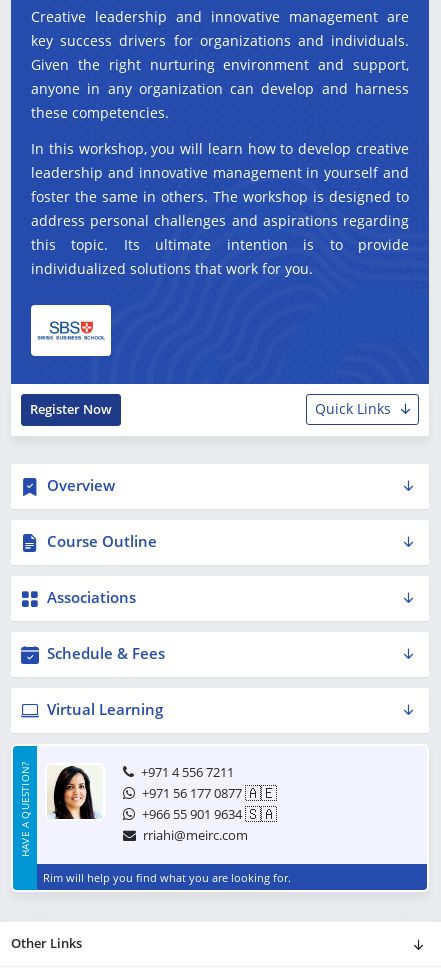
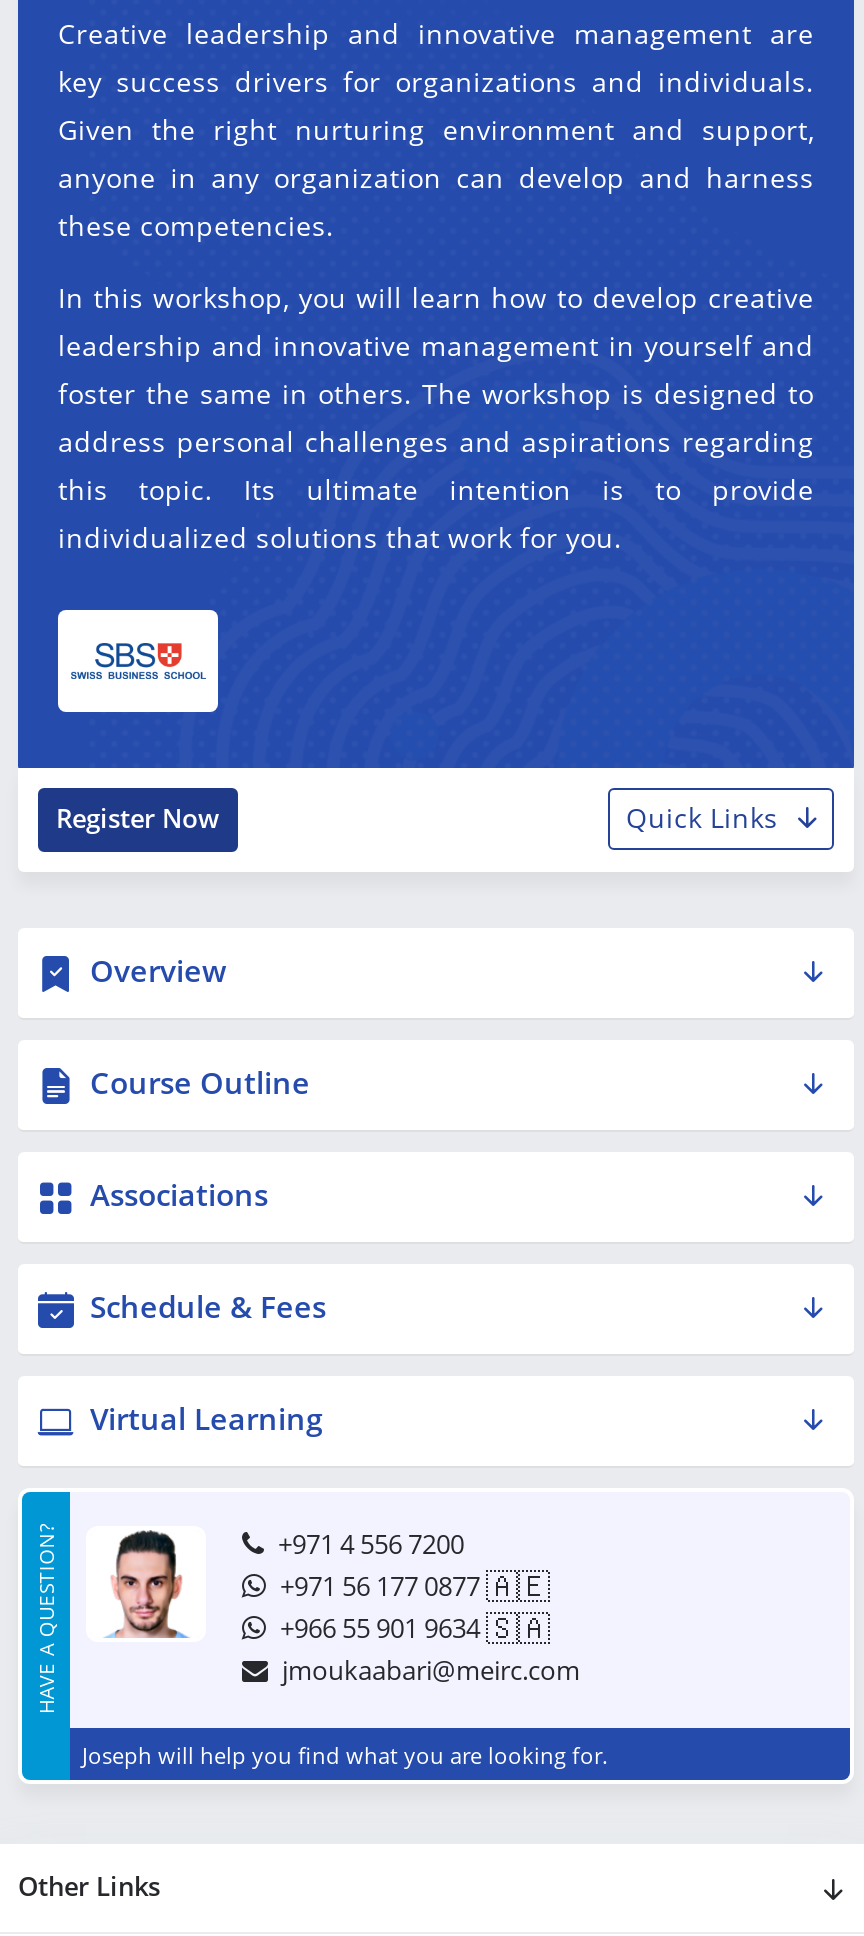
- [image]
- +971 4 556 7211
+ [image]
+ +971 4 556 7200

- rriahi@meirc.com
+ jmoukaabari@meirc.com

- Rim will help you find what you are looking for.
+ Joseph will help you find what you are looking for.
